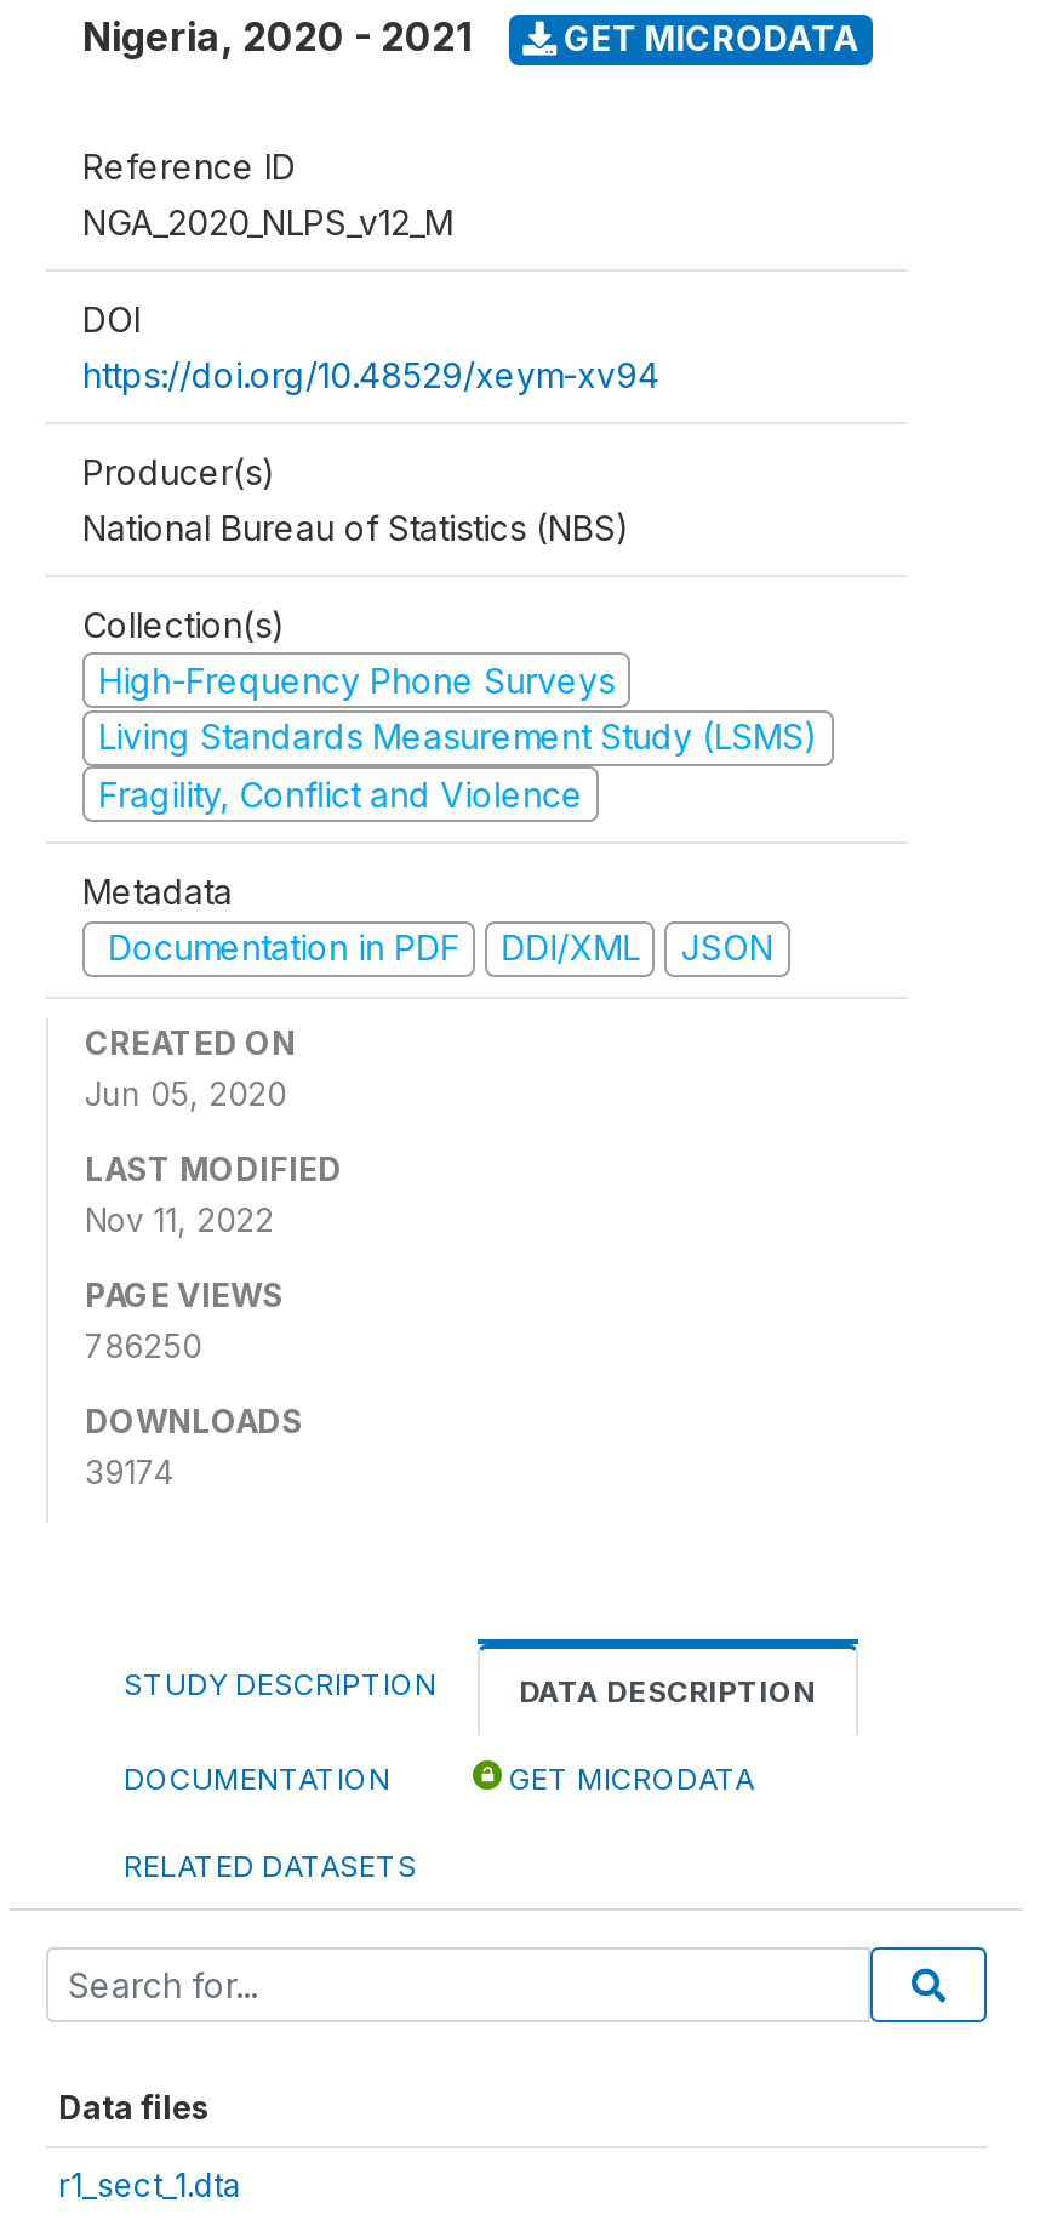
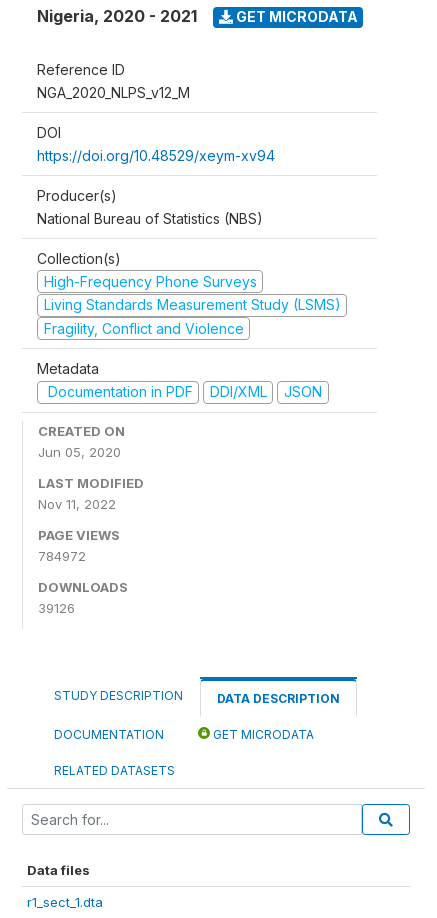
- 786250
+ 784972

- 39174
+ 39126
